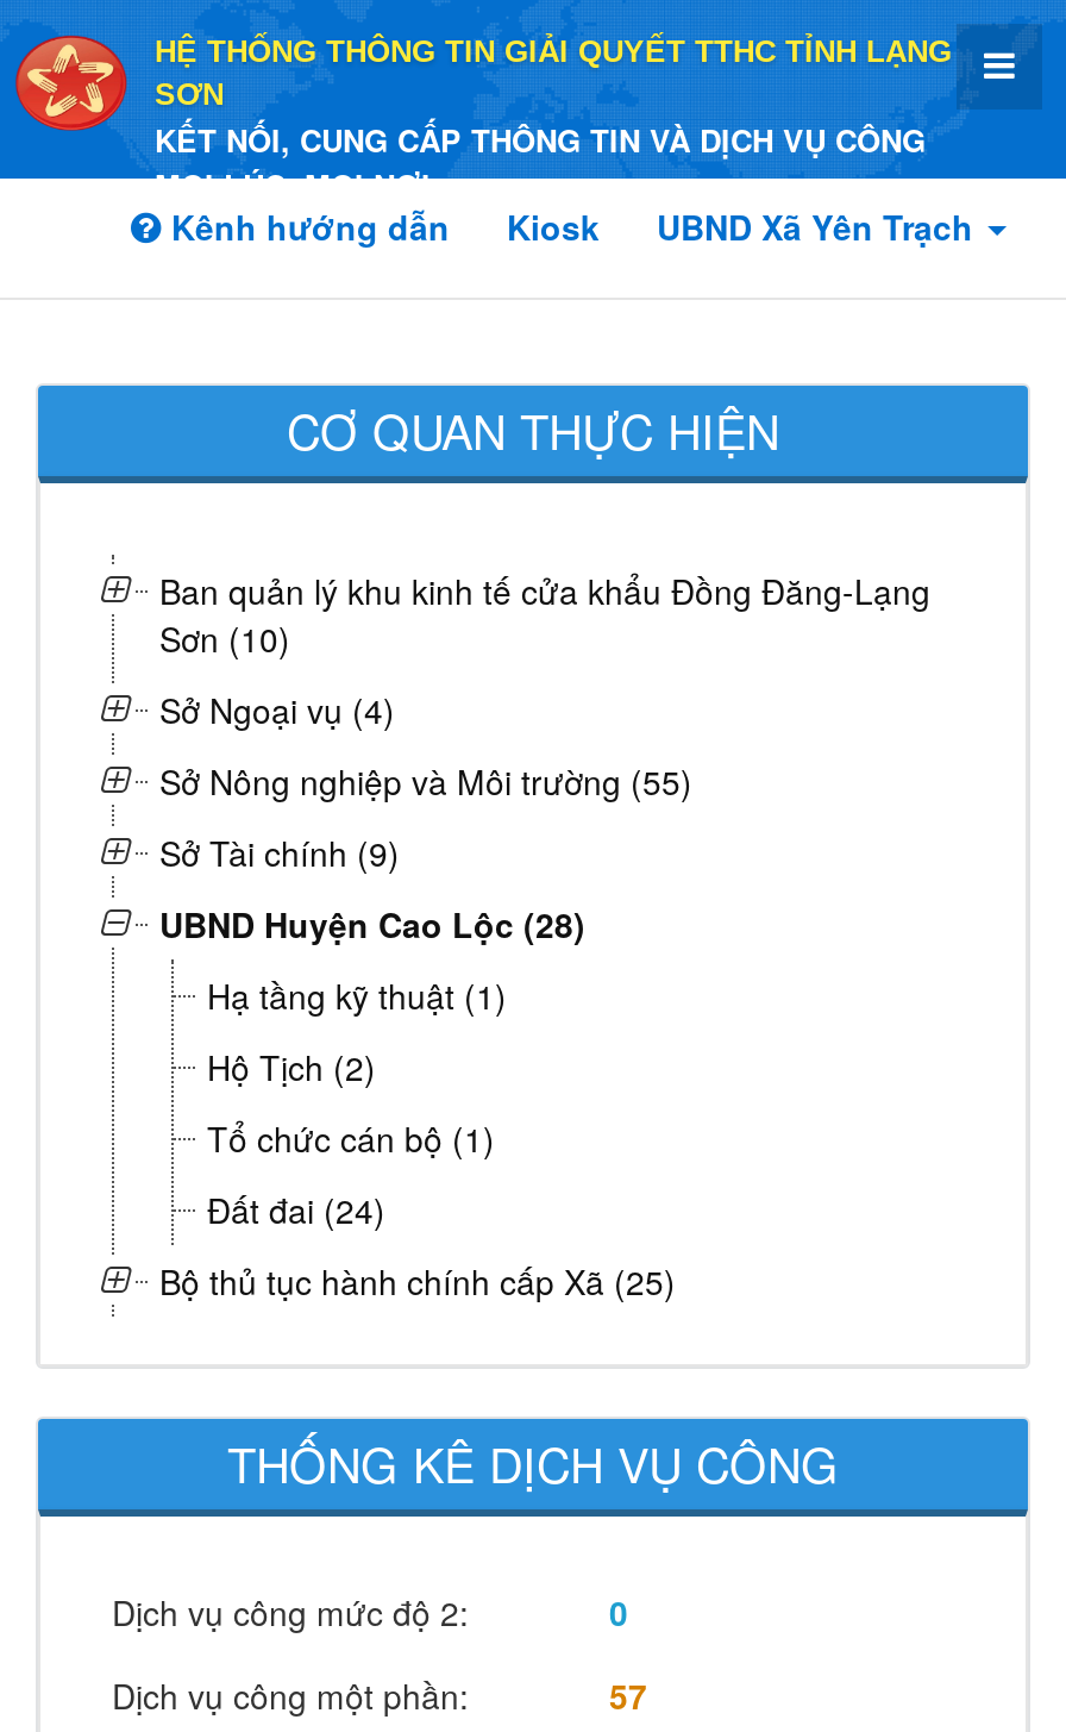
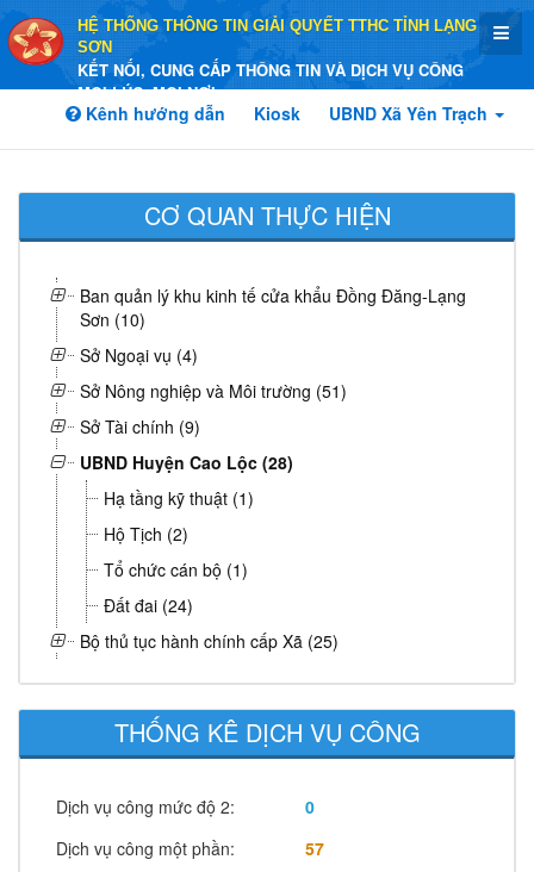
- Sở Nông nghiệp và Môi trường (55)
+ Sở Nông nghiệp và Môi trường (51)
